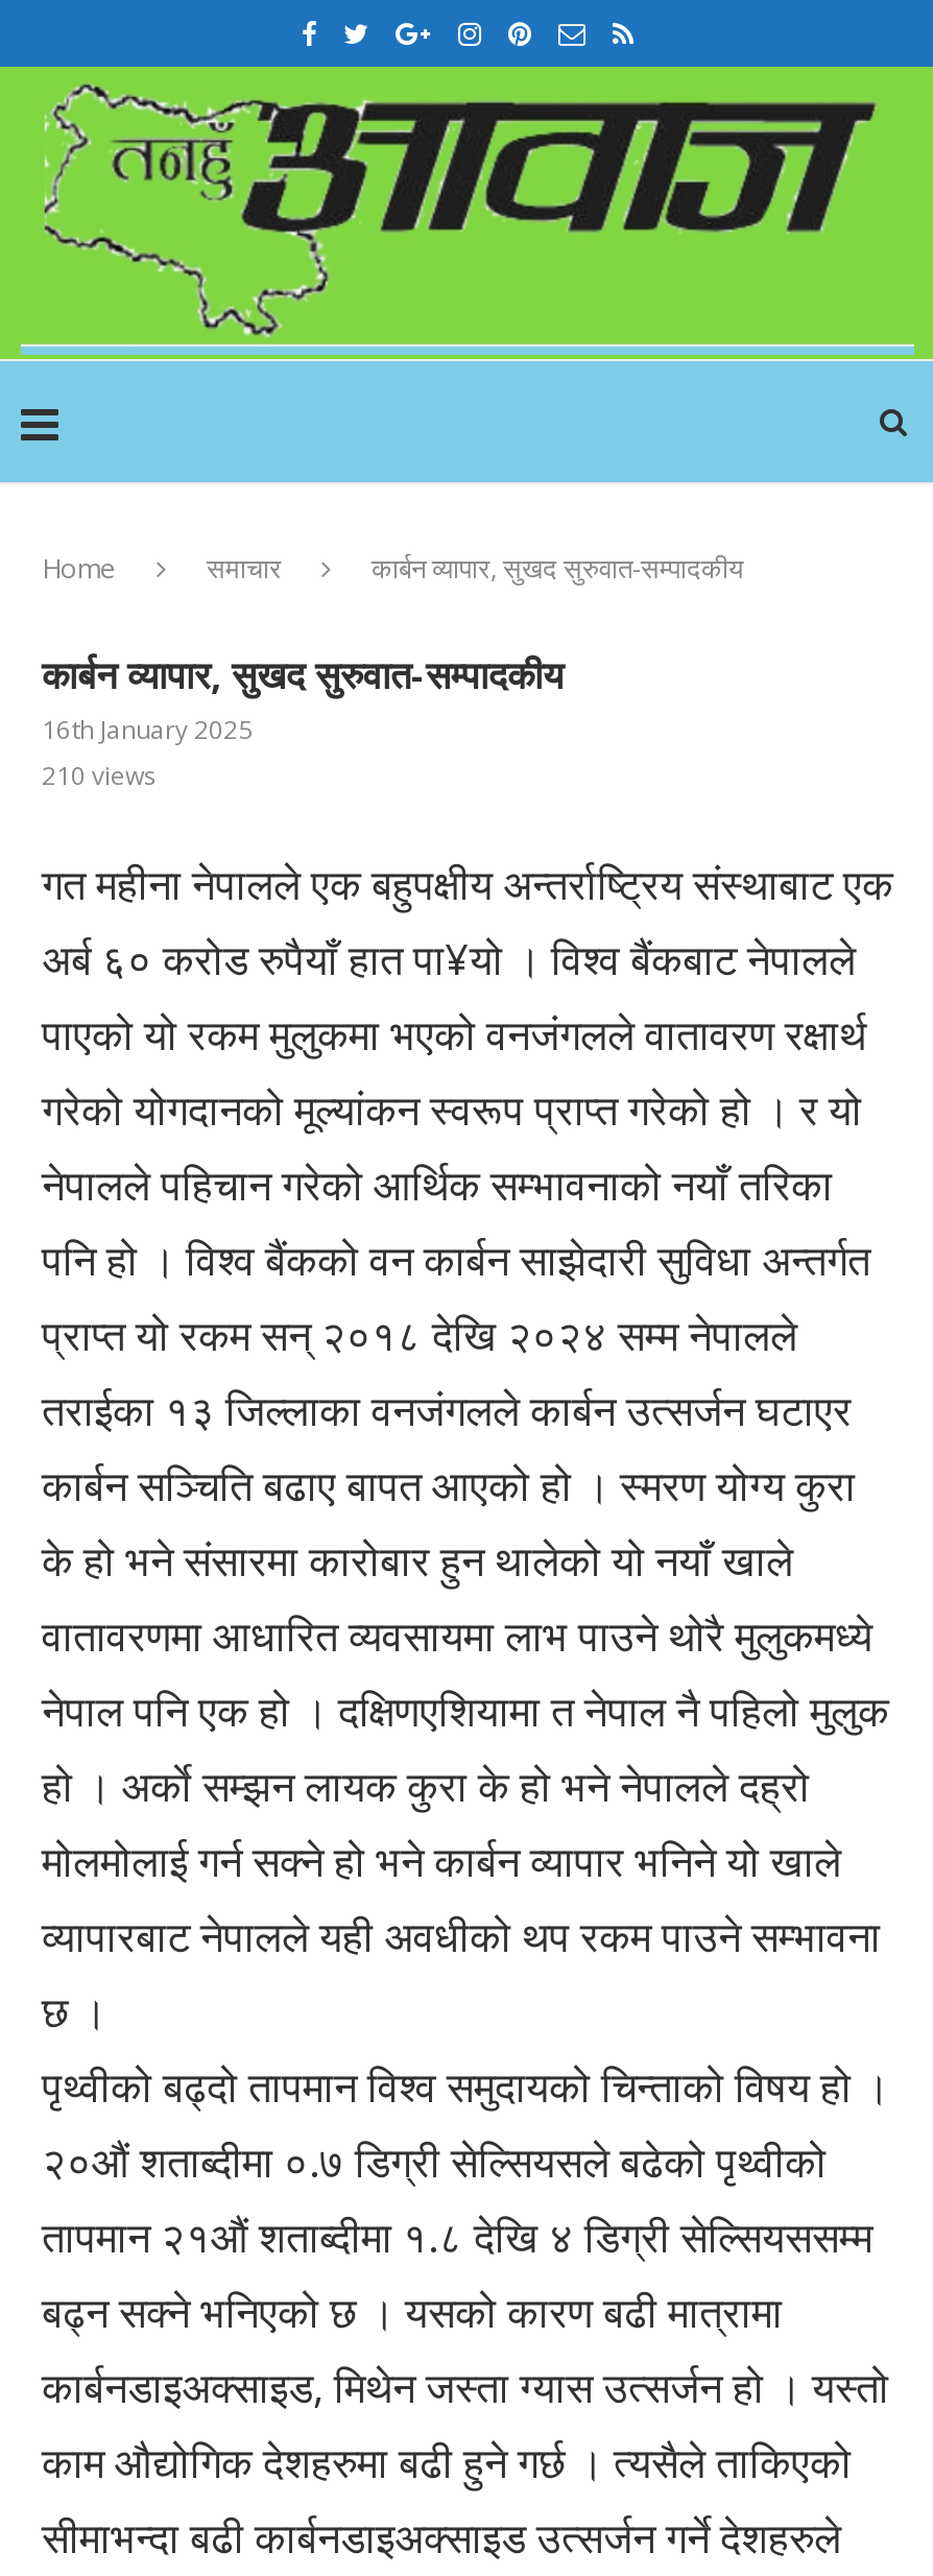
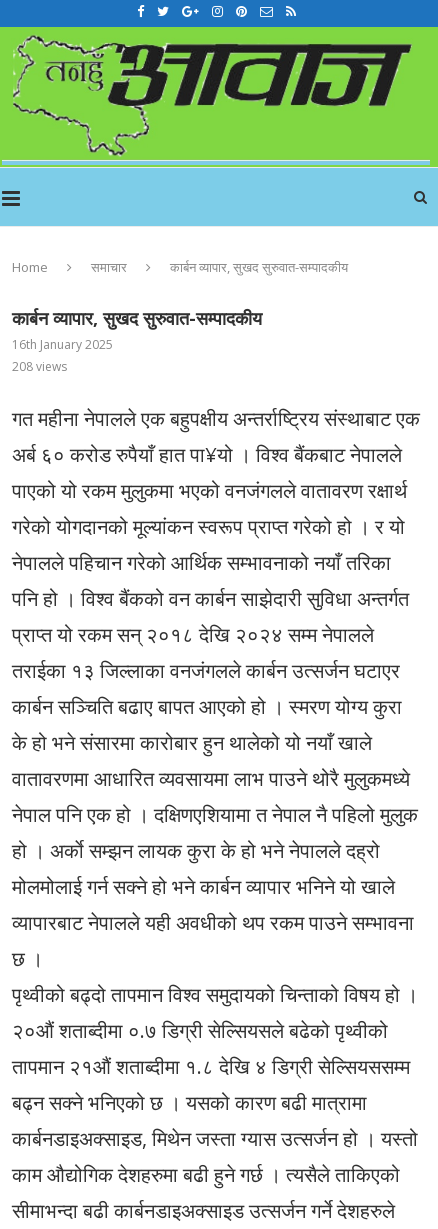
- 210 views
+ 208 views
